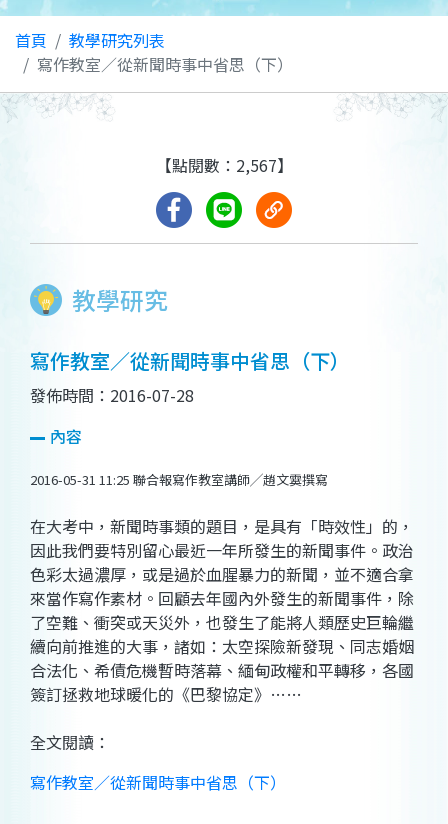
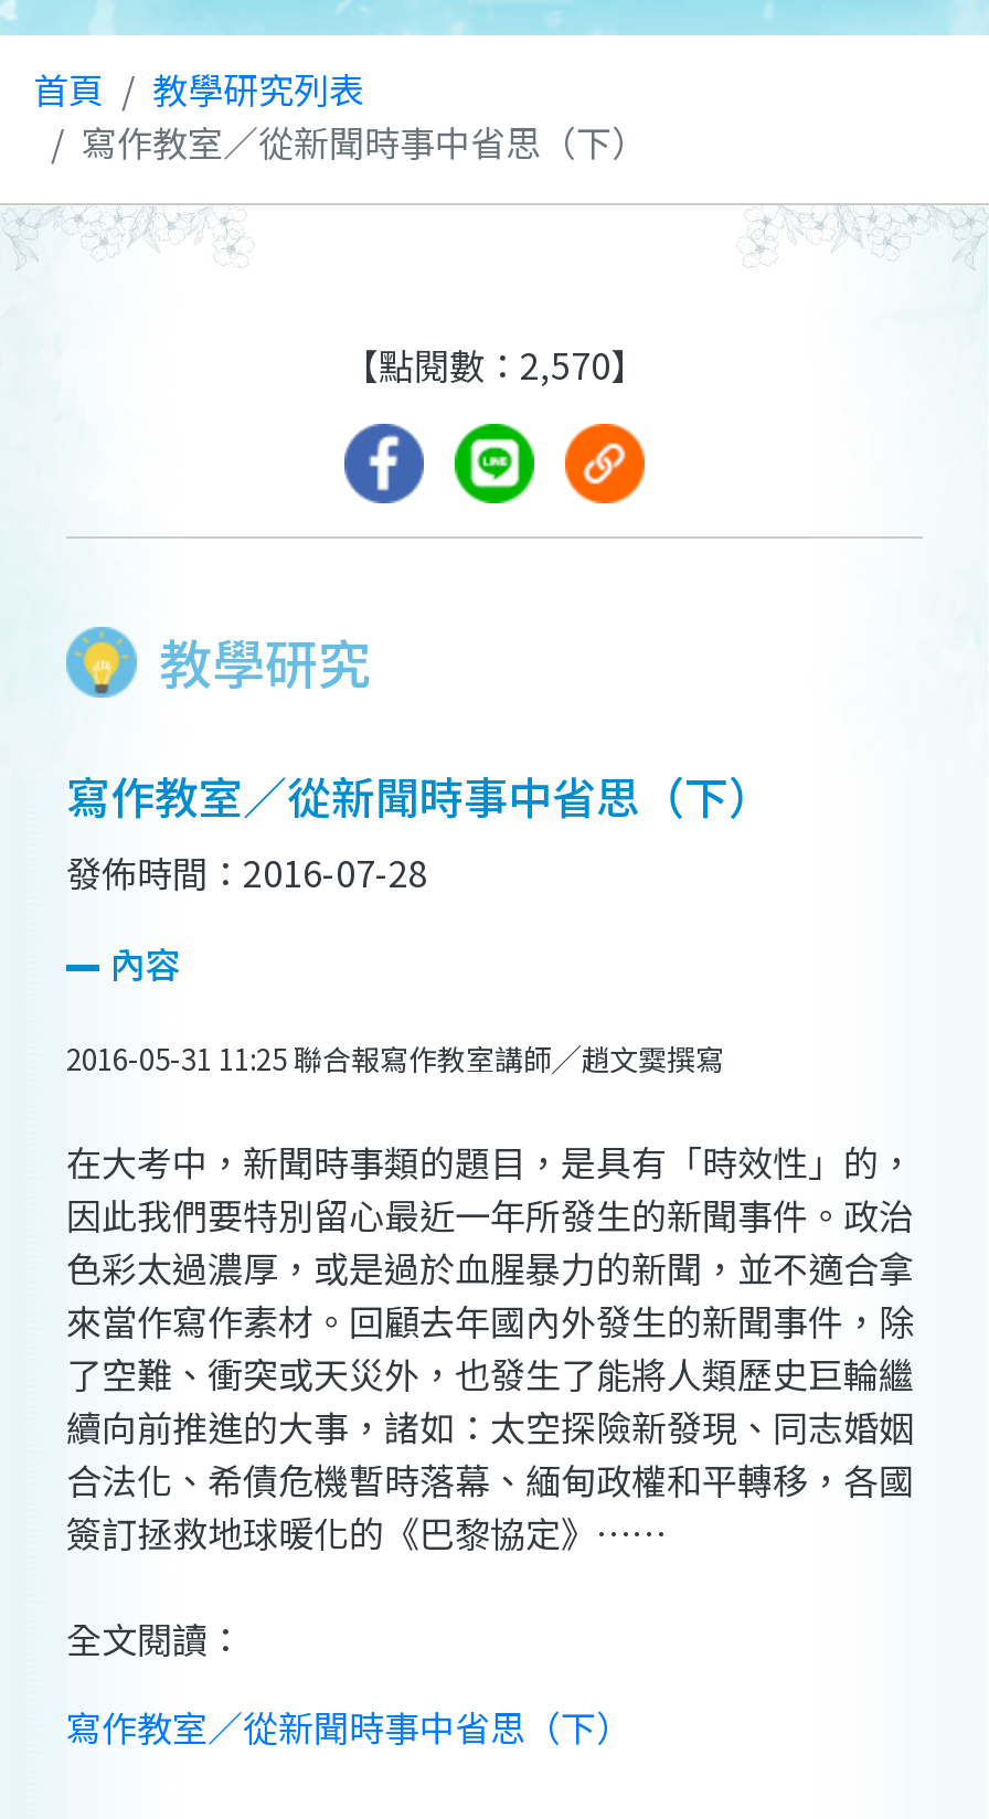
- 【點閱數：2,567】
+ 【點閱數：2,570】
